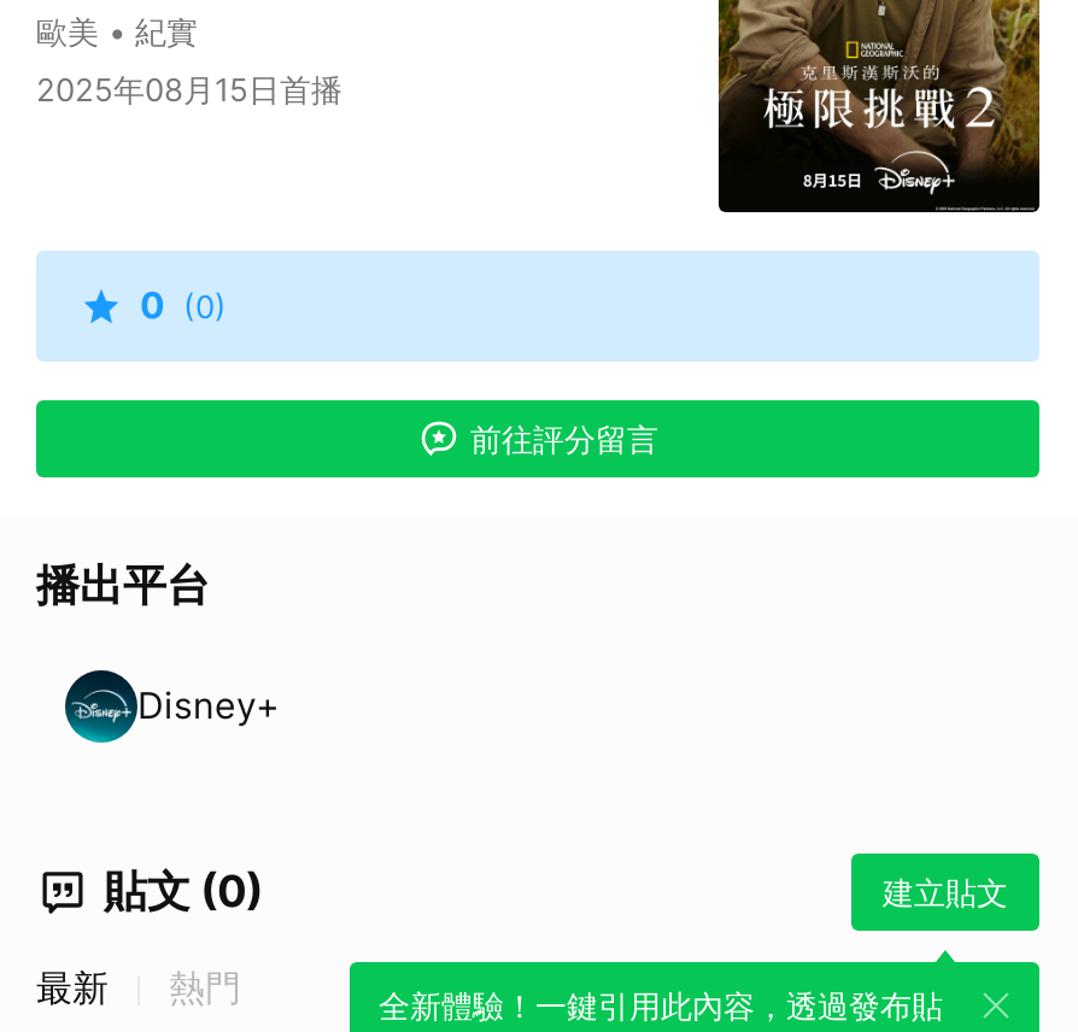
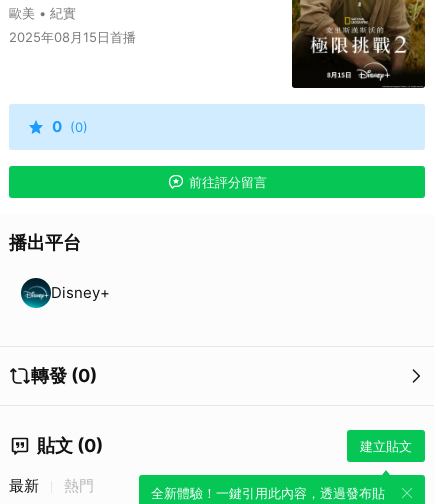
+ 轉發 (0)
